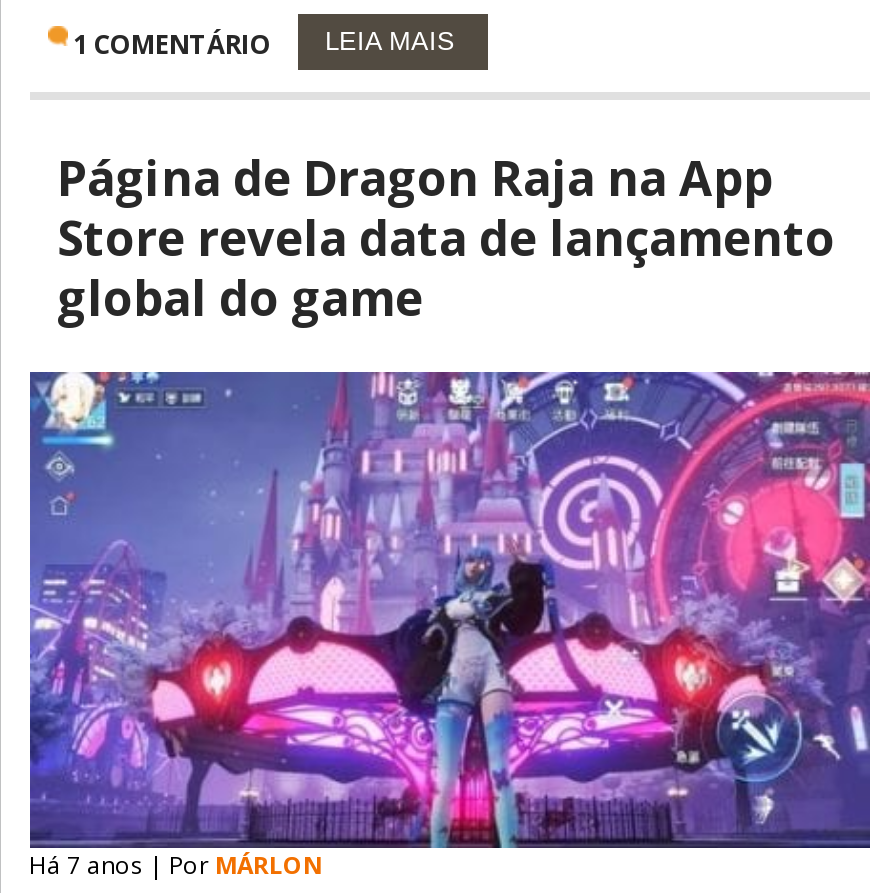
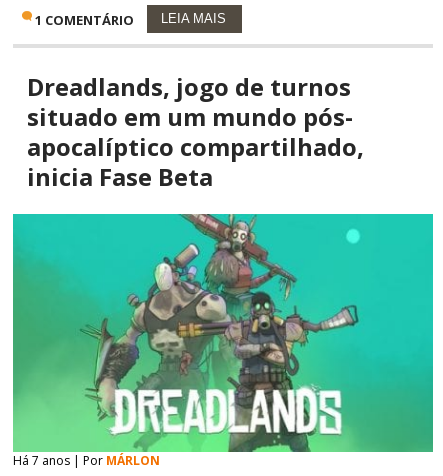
- Página de Dragon Raja na App
- Store revela data de lançamento
- global do game
+ Dreadlands, jogo de turnos
+ situado em um mundo pós-
+ apocalíptico compartilhado,
+ inicia Fase Beta

- [image]
+ [image]
